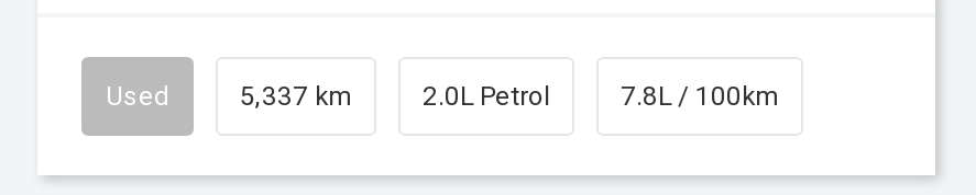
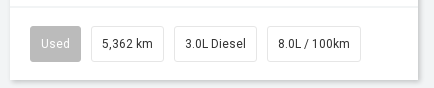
- 5,337 km
- 2.0L Petrol
- 7.8L / 100km
+ 5,362 km
+ 3.0L Diesel
+ 8.0L / 100km
